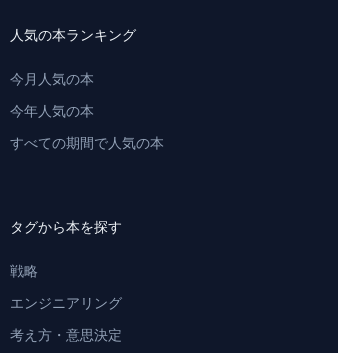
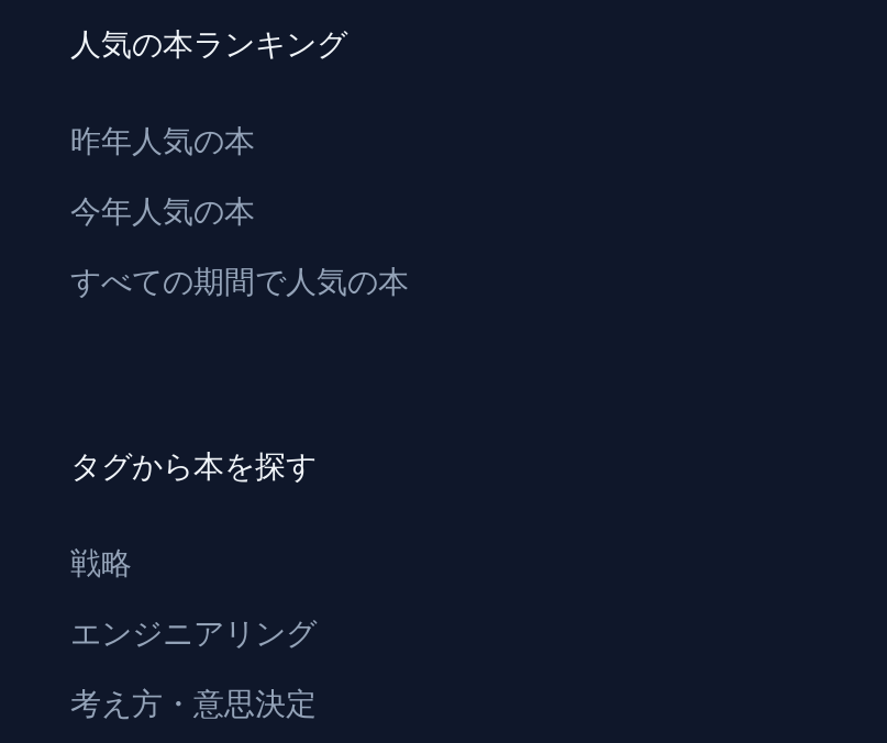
- 今月人気の本
+ 昨年人気の本
